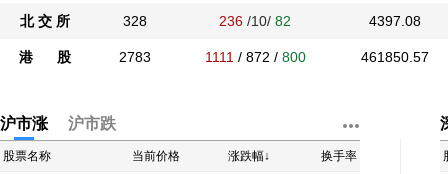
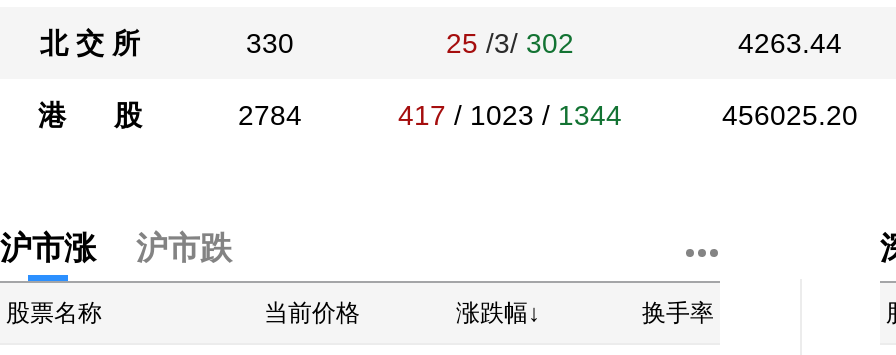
- 328
+ 330

- 236 /10/ 82
+ 25 /3/ 302

- 4397.08
+ 4263.44

- 2783
+ 2784

- 1111 / 872 / 800
+ 417 / 1023 / 1344

- 461850.57
+ 456025.20
